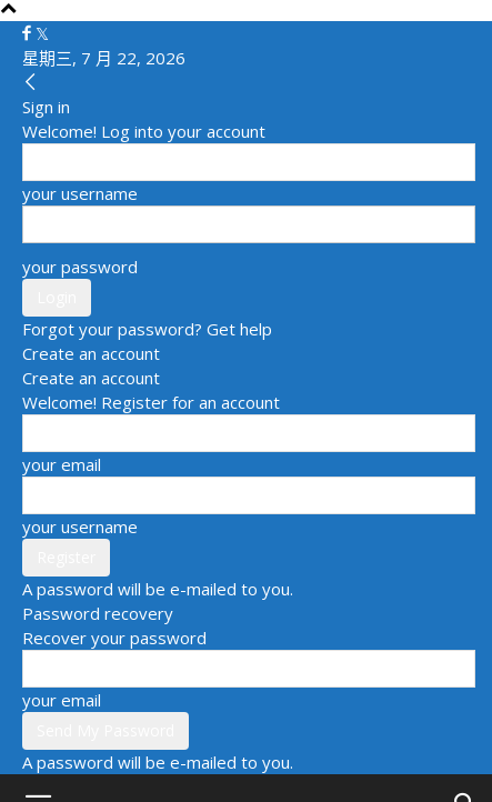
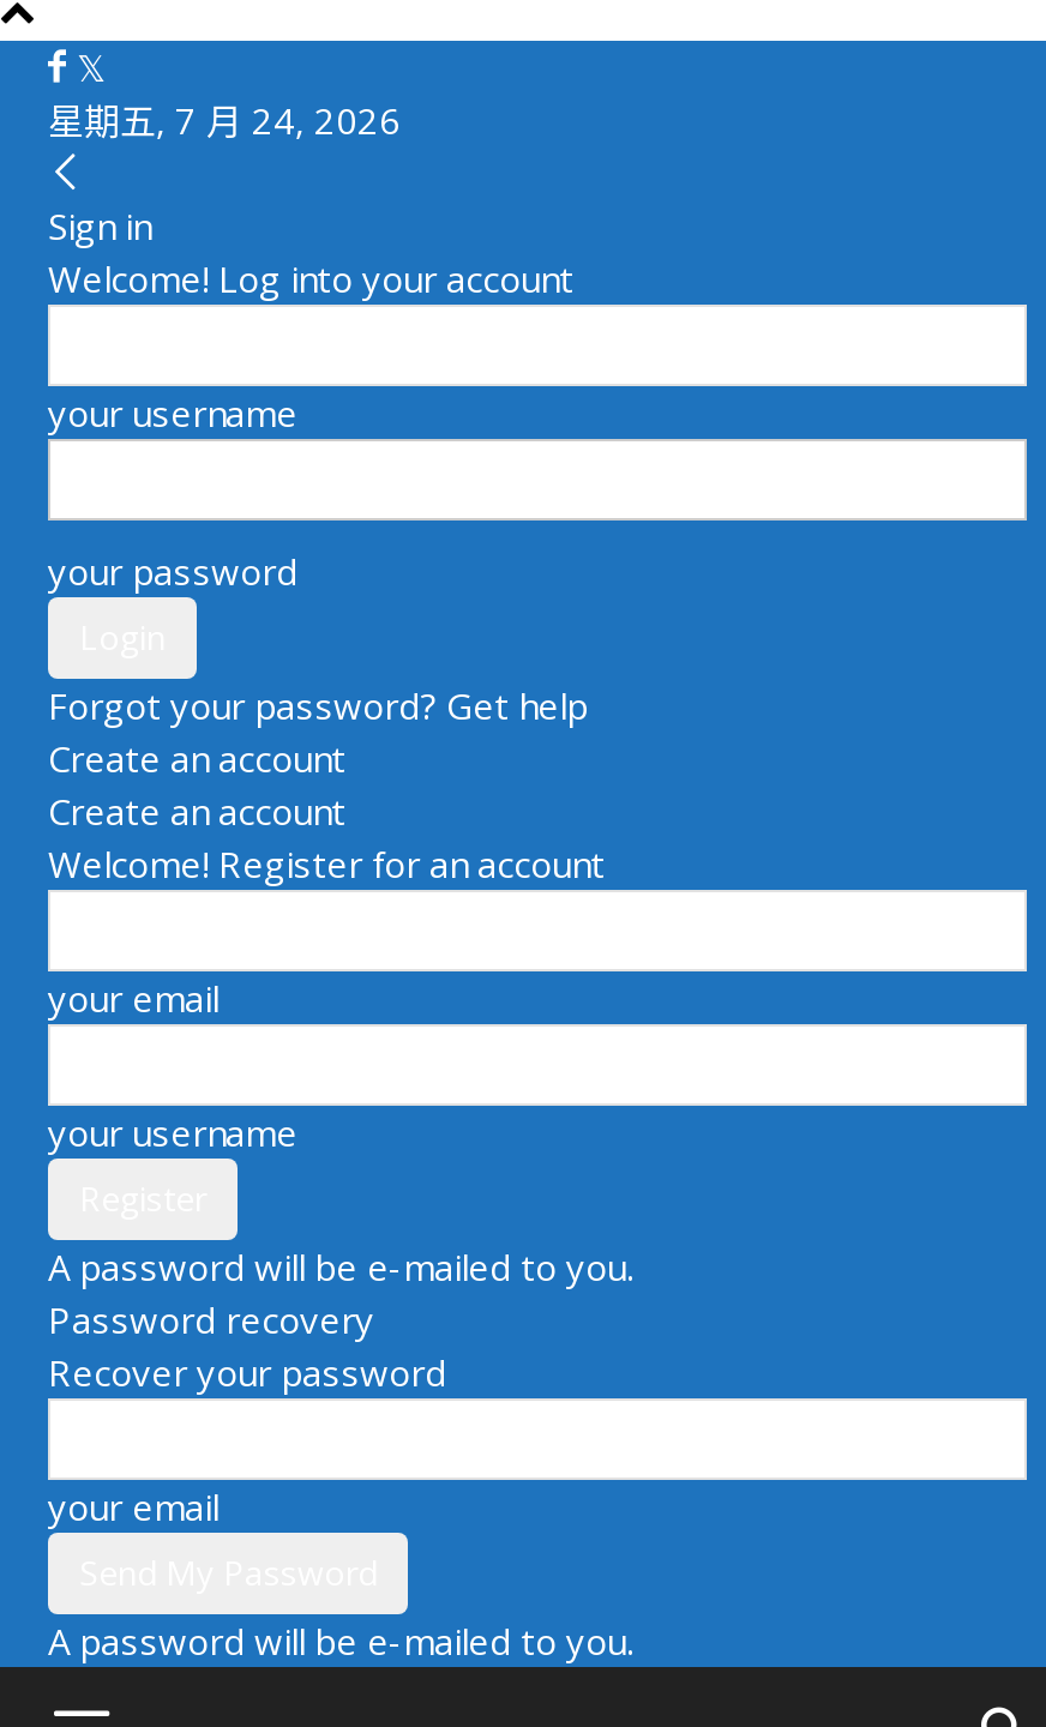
- 星期三, 7 月 22, 2026
+ 星期五, 7 月 24, 2026
